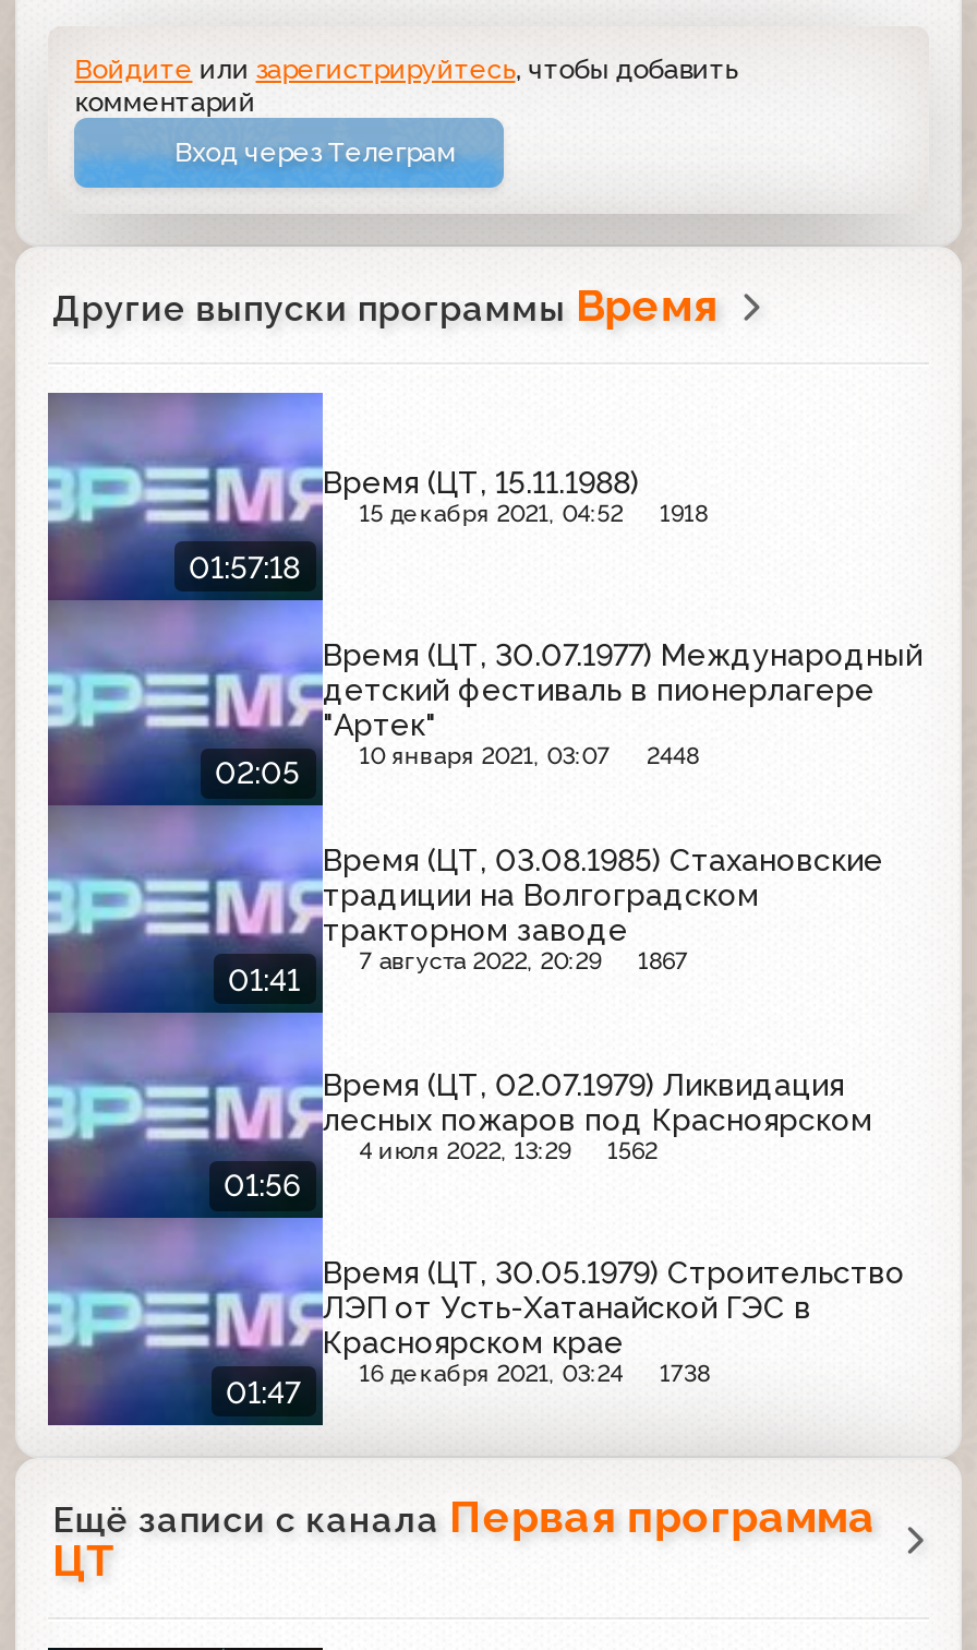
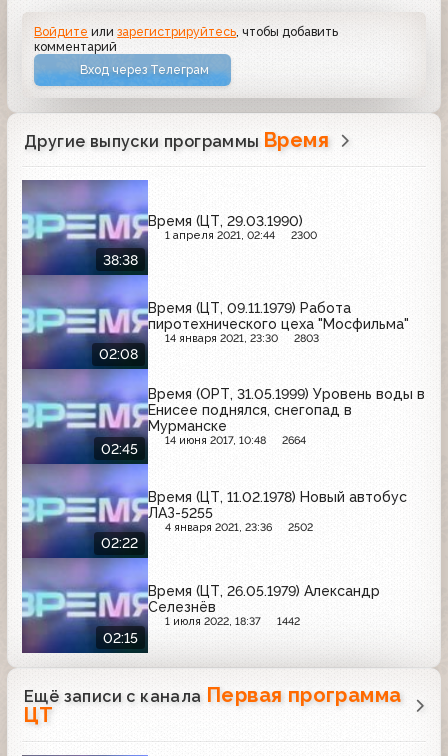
- Время (ЦТ, 15.11.1988)
- 15 декабря 2021, 04:52
- 1918
+ Время (ЦТ, 29.03.1990)
+ 1 апреля 2021, 02:44
+ 2300

- 01:57:18
+ 38:38

- Время (ЦТ, 30.07.1977) Международный
- детский фестиваль в пионерлагере
- "Артек"
- 10 января 2021, 03:07
- 2448
+ Время (ЦТ, 09.11.1979) Работа
+ пиротехнического цеха "Мосфильма"
+ 14 января 2021, 23:30
+ 2803

- 02:05
+ 02:08

- Время (ЦТ, 03.08.1985) Стахановские
- традиции на Волгоградском
- тракторном заводе
- 7 августа 2022, 20:29
- 1867
+ Время (ОРТ, 31.05.1999) Уровень воды в
+ Енисее поднялся, снегопад в
+ Мурманске
+ 14 июня 2017, 10:48
+ 2664

- 01:41
+ 02:45

- Время (ЦТ, 02.07.1979) Ликвидация
- лесных пожаров под Красноярском
- 4 июля 2022, 13:29
- 1562
+ Время (ЦТ, 11.02.1978) Новый автобус
+ ЛАЗ-5255
+ 4 января 2021, 23:36
+ 2502

- 01:56
+ 02:22

- Время (ЦТ, 30.05.1979) Строительство
- ЛЭП от Усть-Хатанайской ГЭС в
- Красноярском крае
- 16 декабря 2021, 03:24
- 1738
+ Время (ЦТ, 26.05.1979) Александр
+ Селезнёв
+ 1 июля 2022, 18:37
+ 1442

- 01:47
+ 02:15
